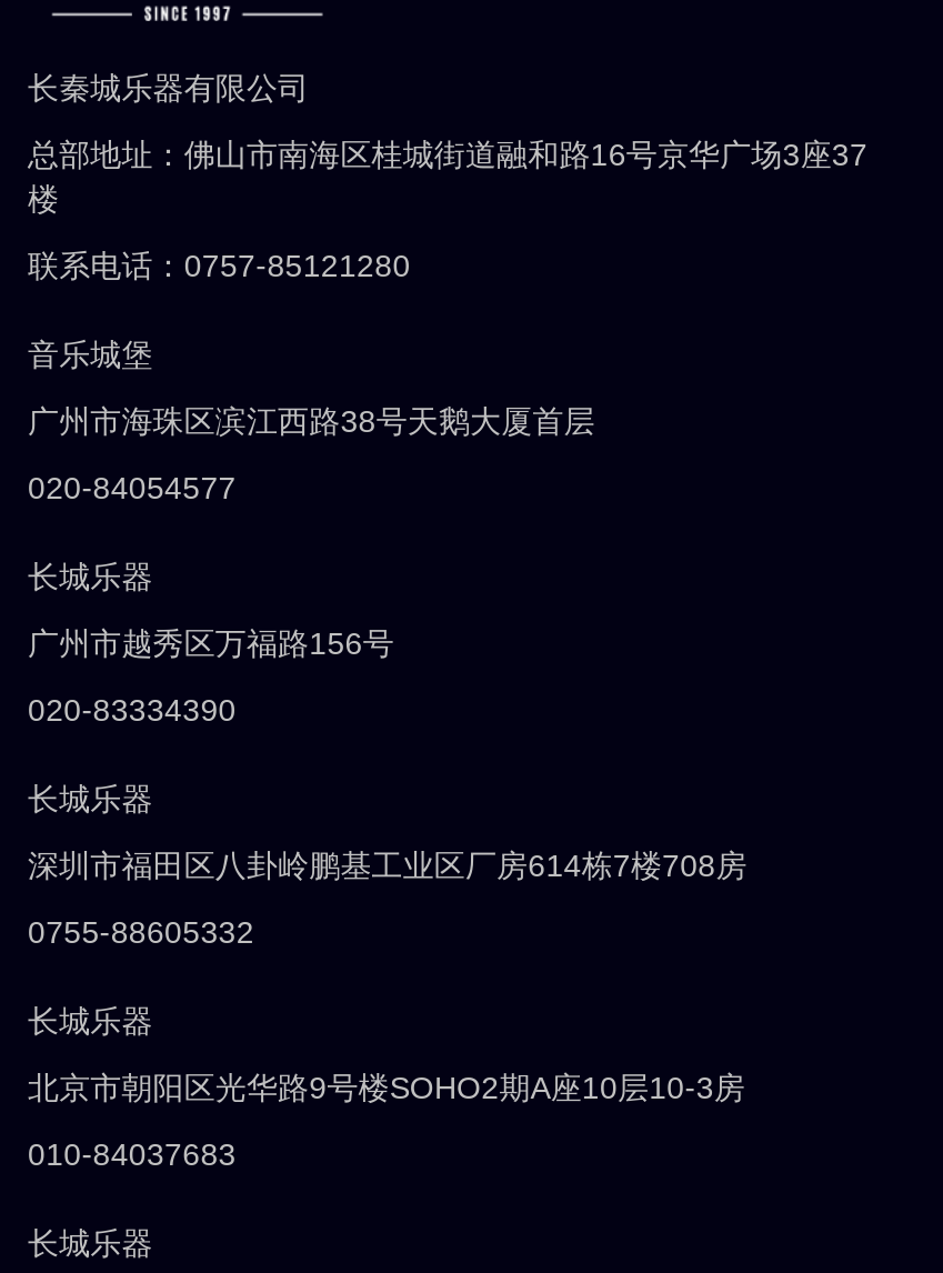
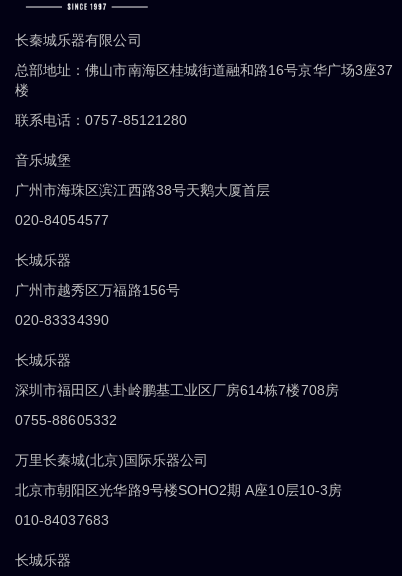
- 长城乐器
+ 万里长秦城(北京)国际乐器公司

- 北京市朝阳区光华路9号楼SOHO2期A座10层10-3房
+ 北京市朝阳区光华路9号楼SOHO2期 A座10层10-3房
